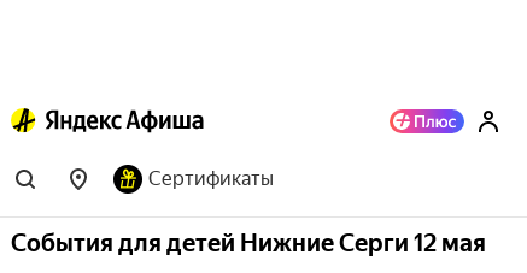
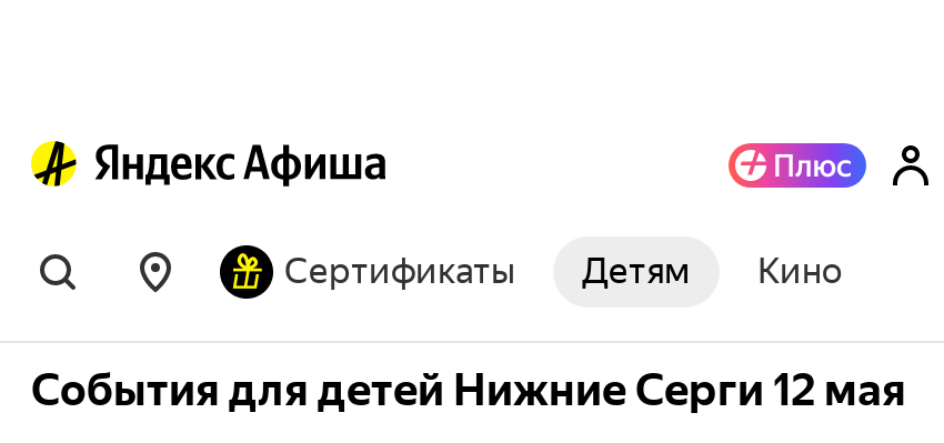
+ Детям
+ Кино
